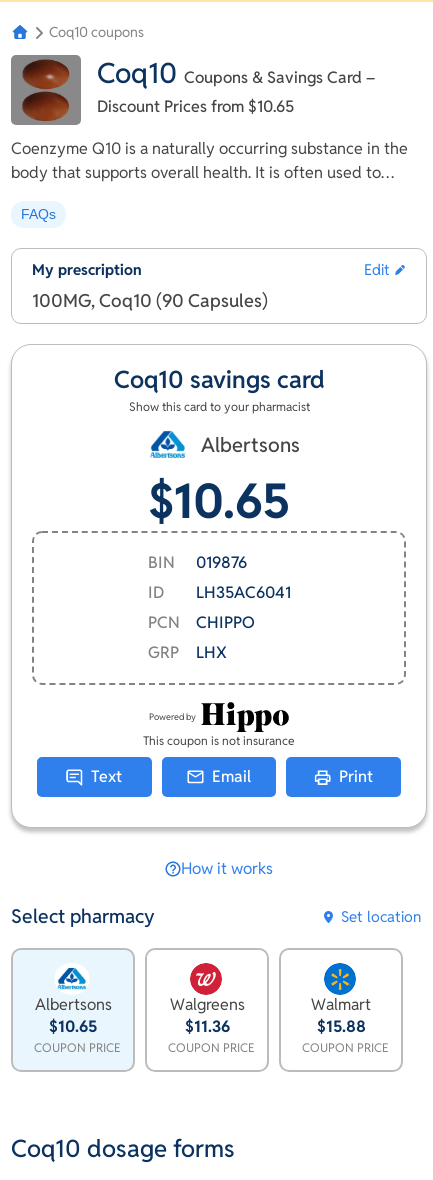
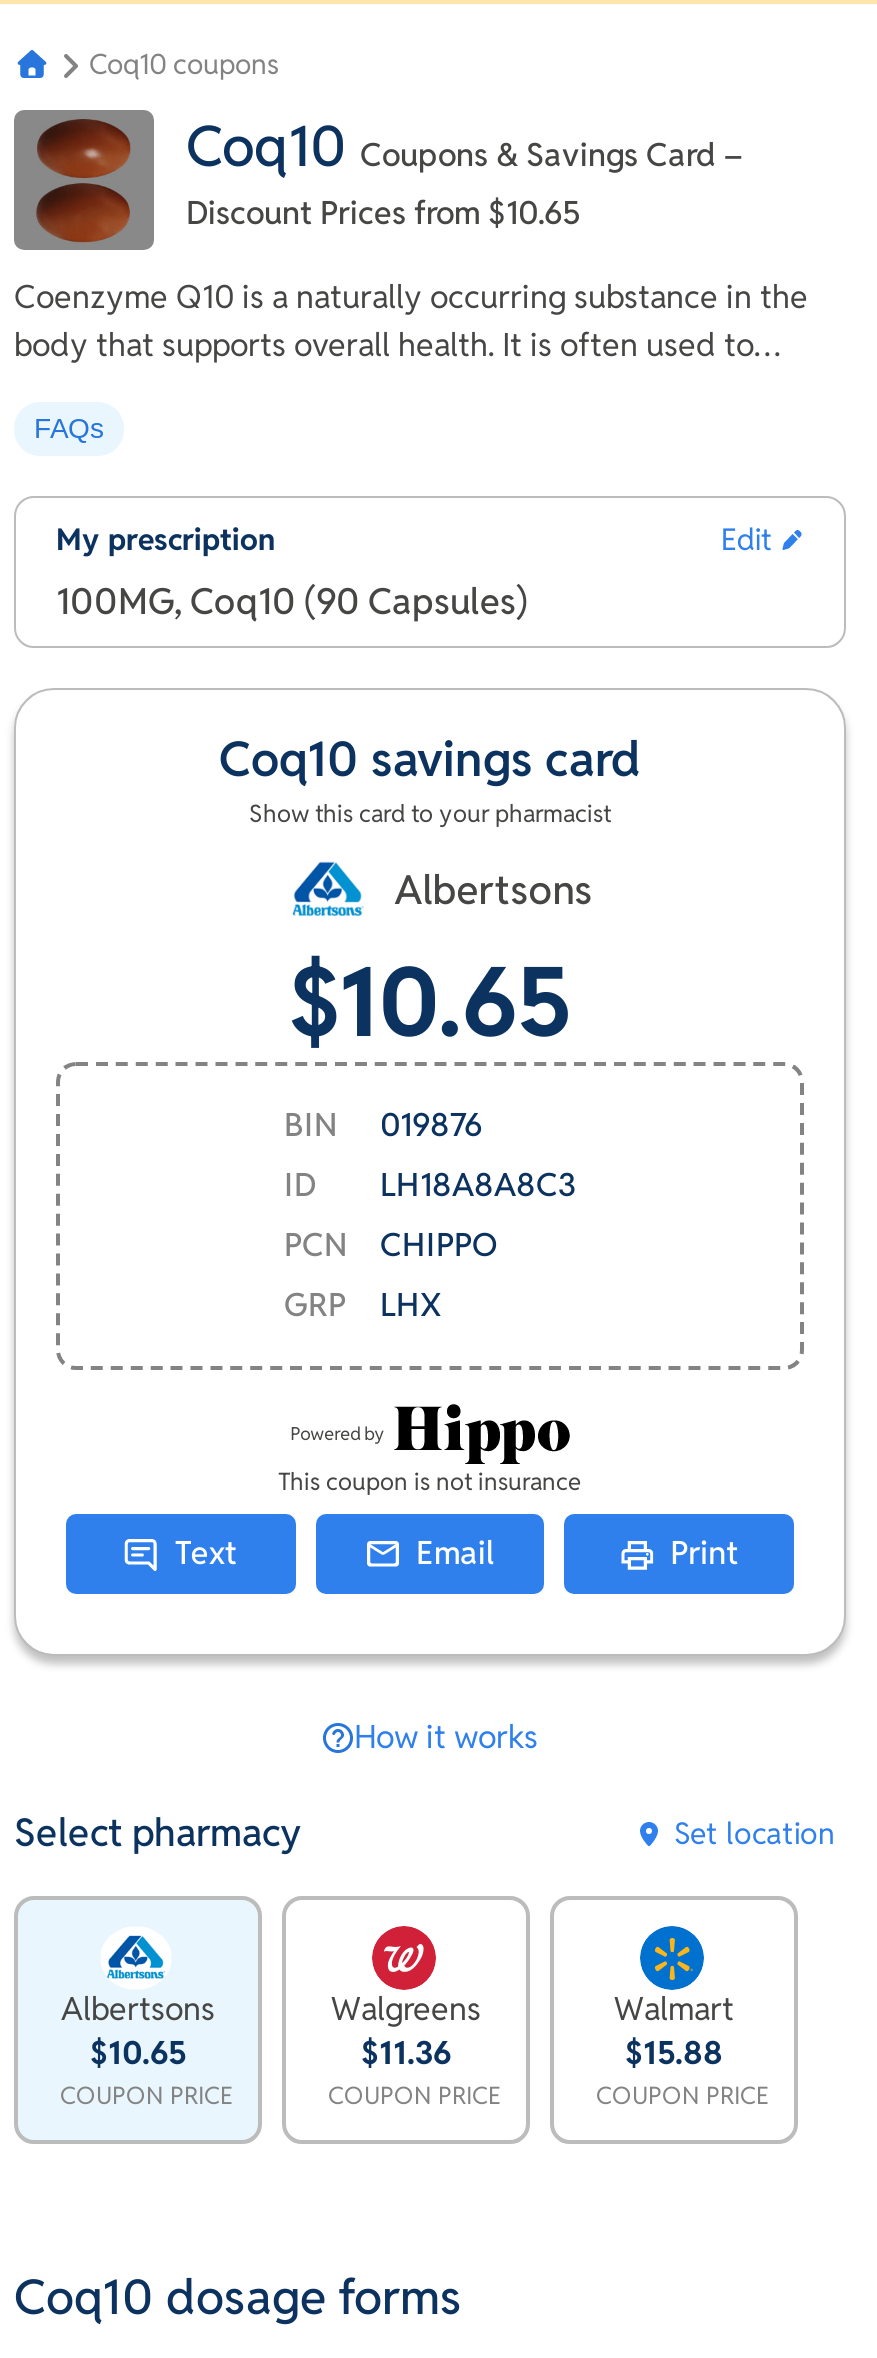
- ID LH35AC6041
+ ID LH18A8A8C3
